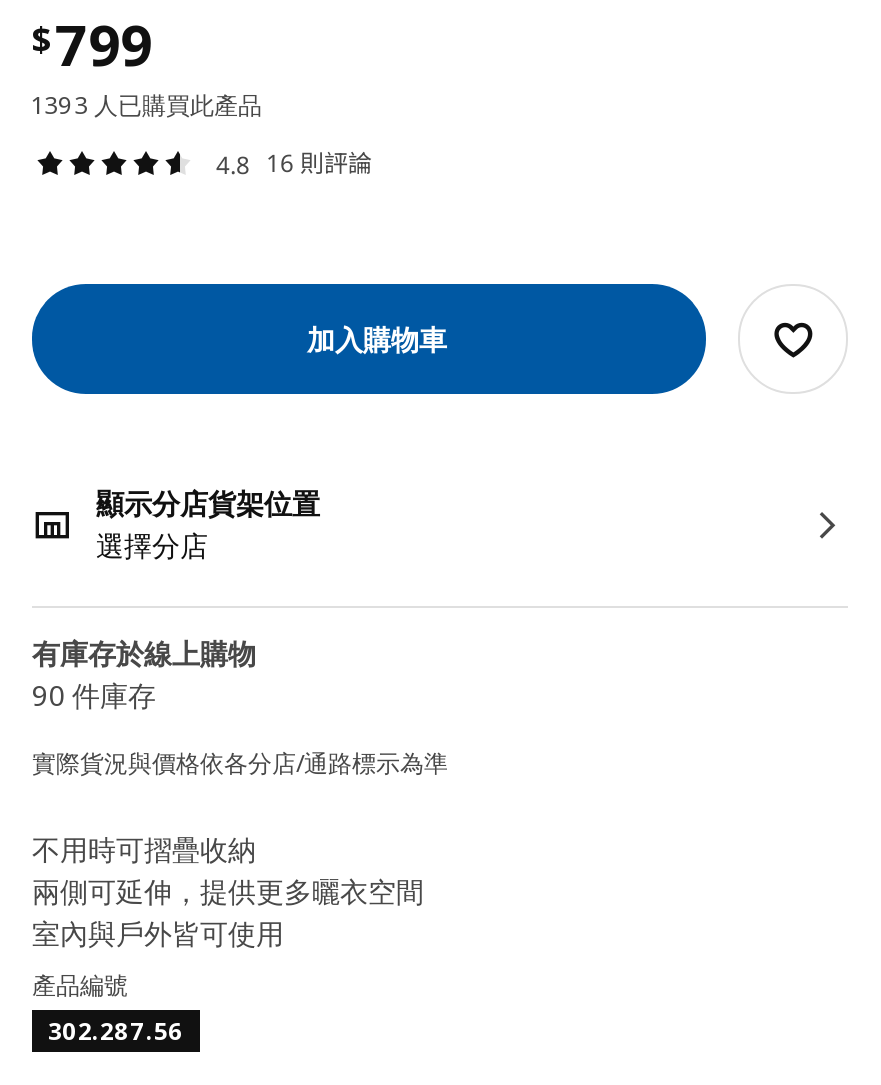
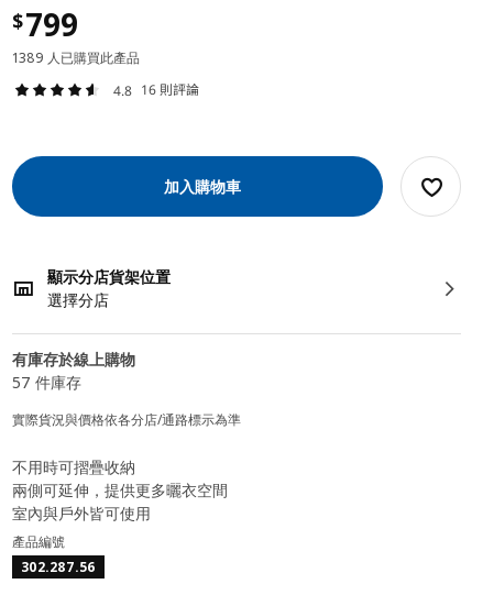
- 1393 人已購買此產品
+ 1389 人已購買此產品

- 90 件庫存
+ 57 件庫存
